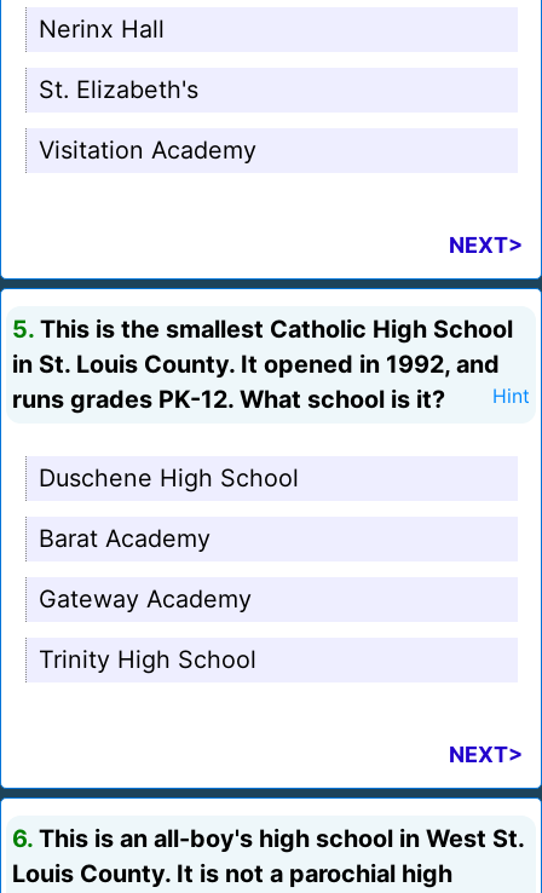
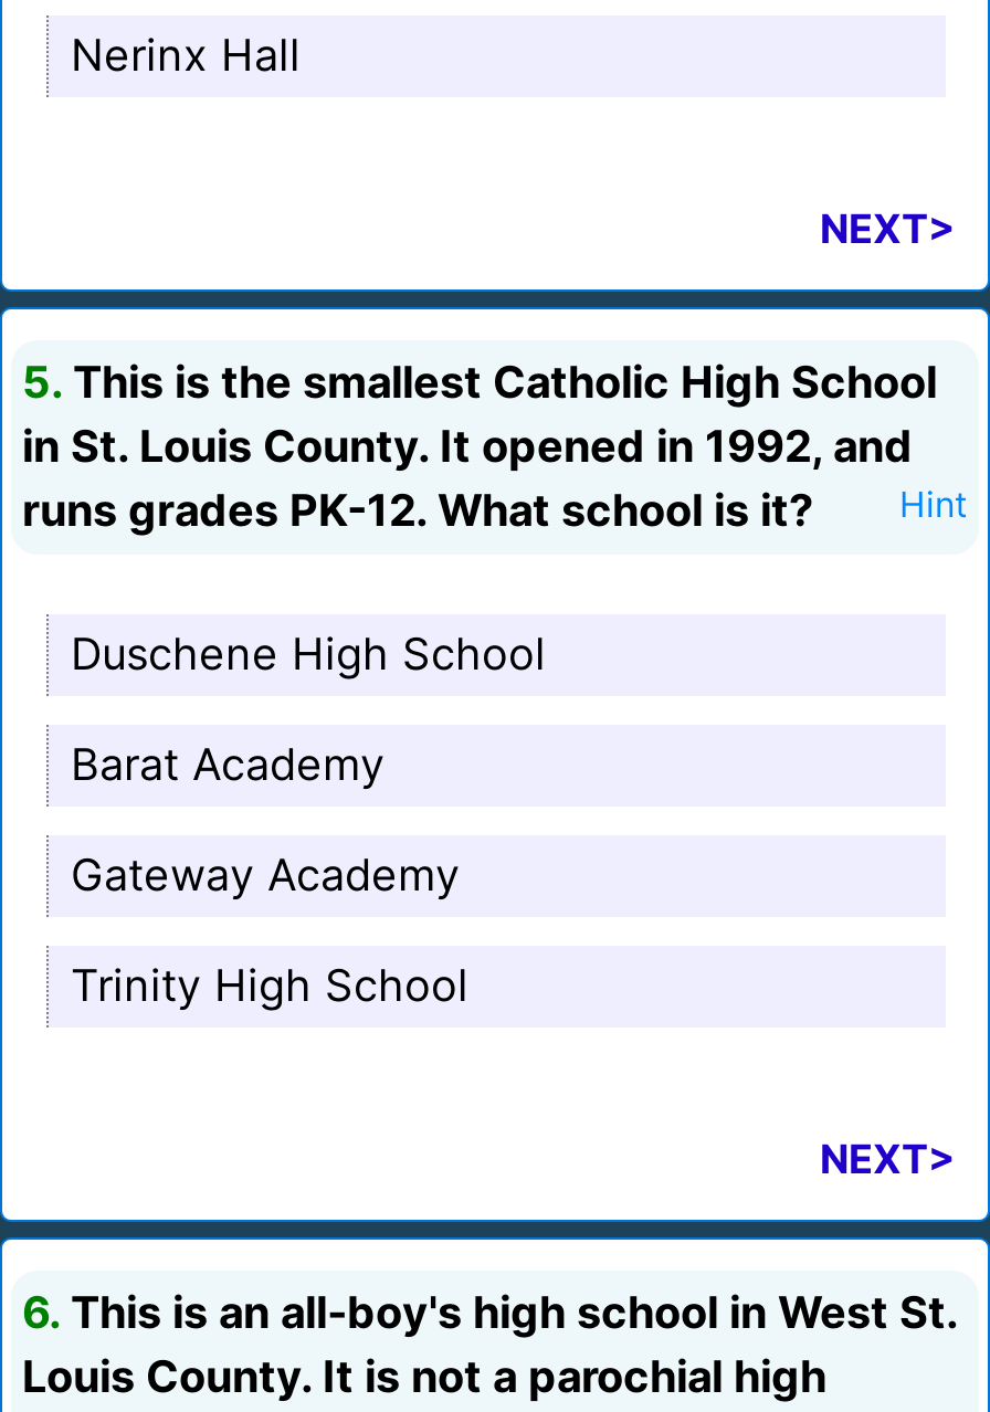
- St. Elizabeth's
- Visitation Academy
